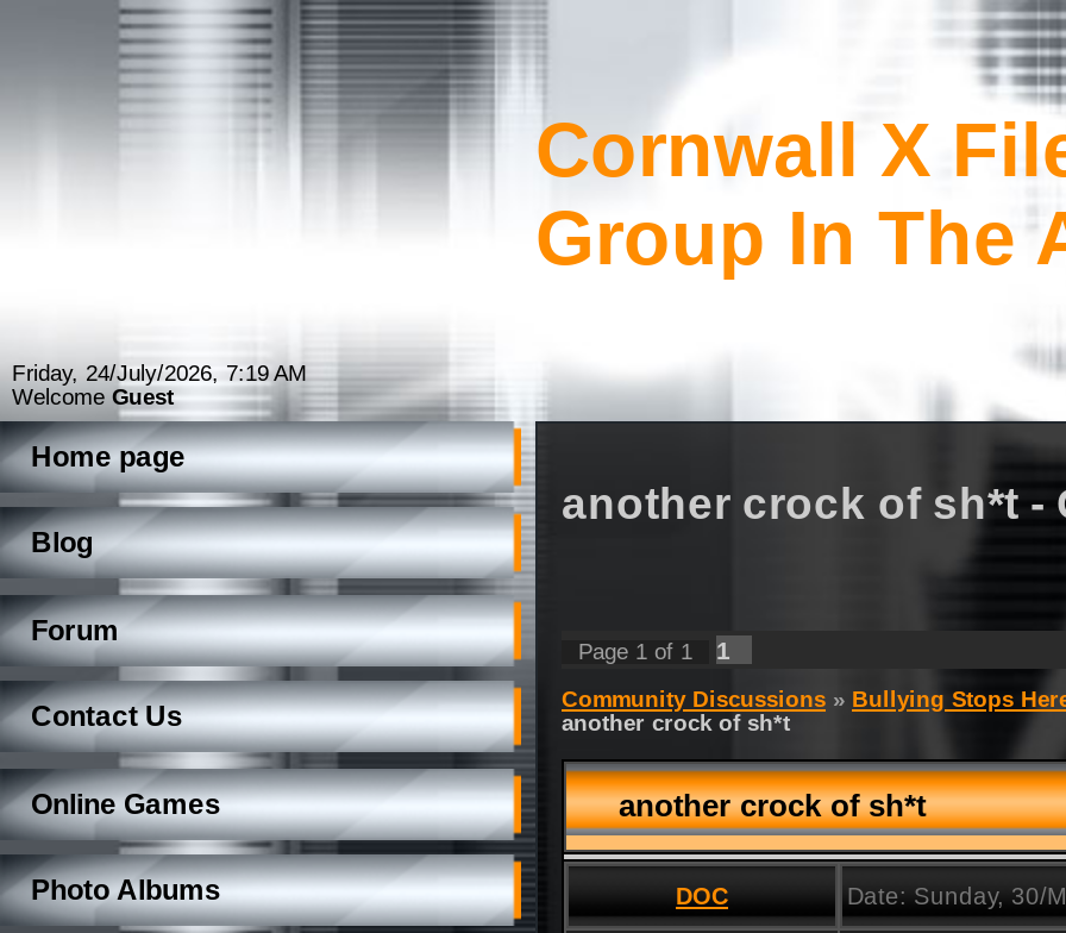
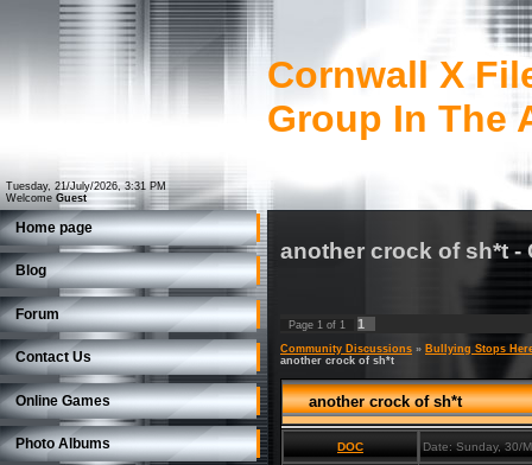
- Friday, 24/July/2026, 7:19 AM
+ Tuesday, 21/July/2026, 3:31 PM
